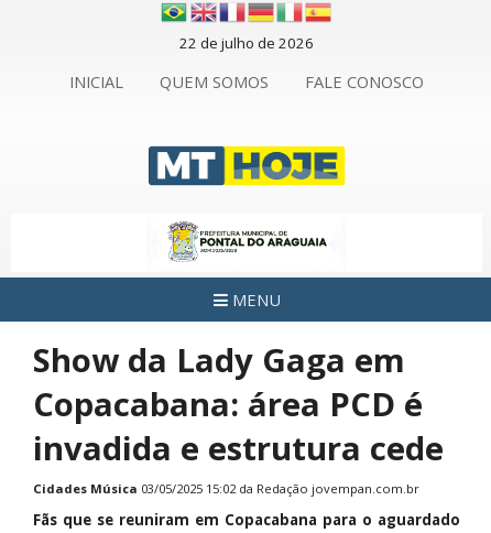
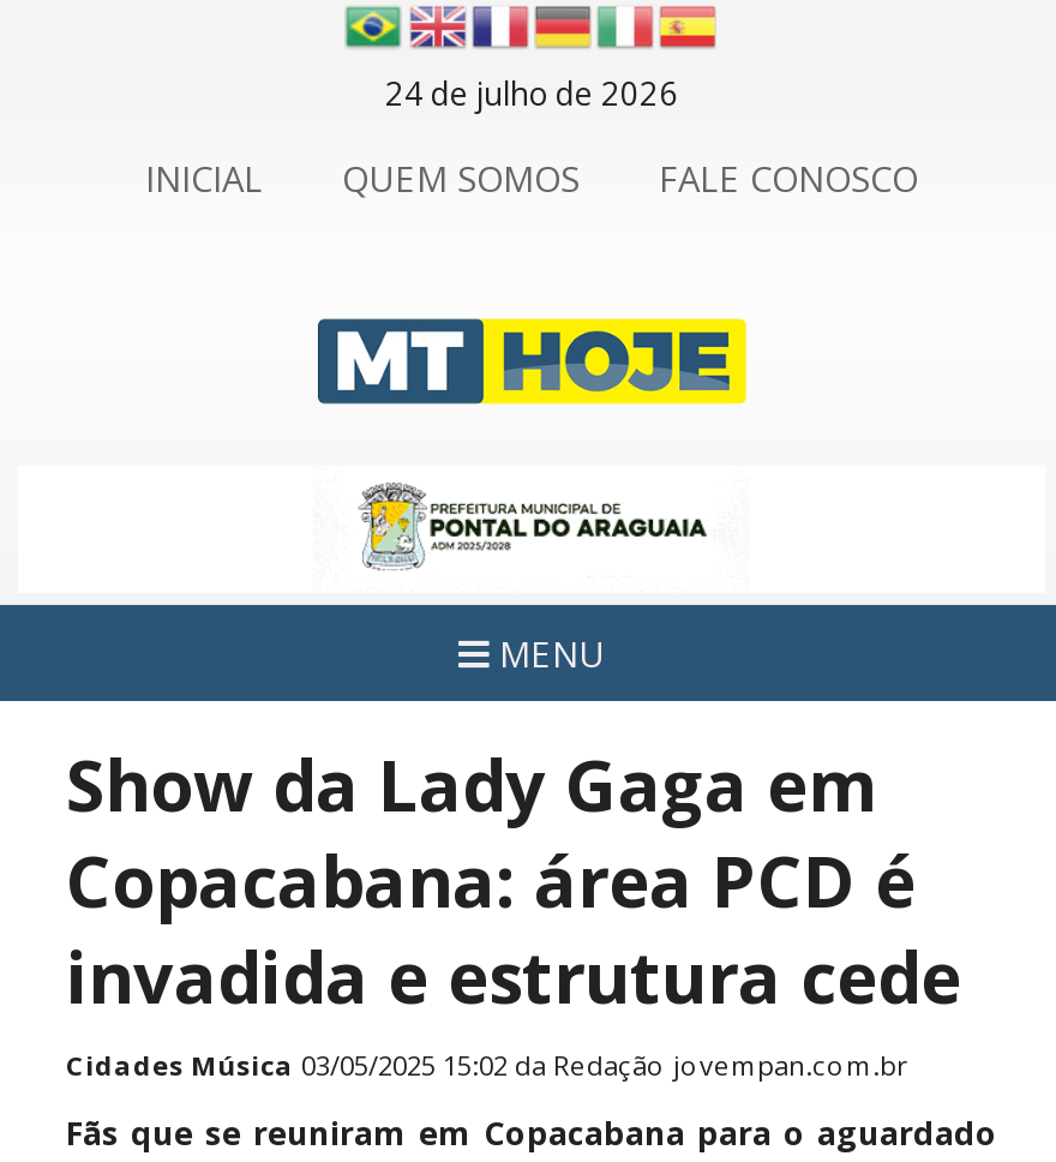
- 22 de julho de 2026
+ 24 de julho de 2026
